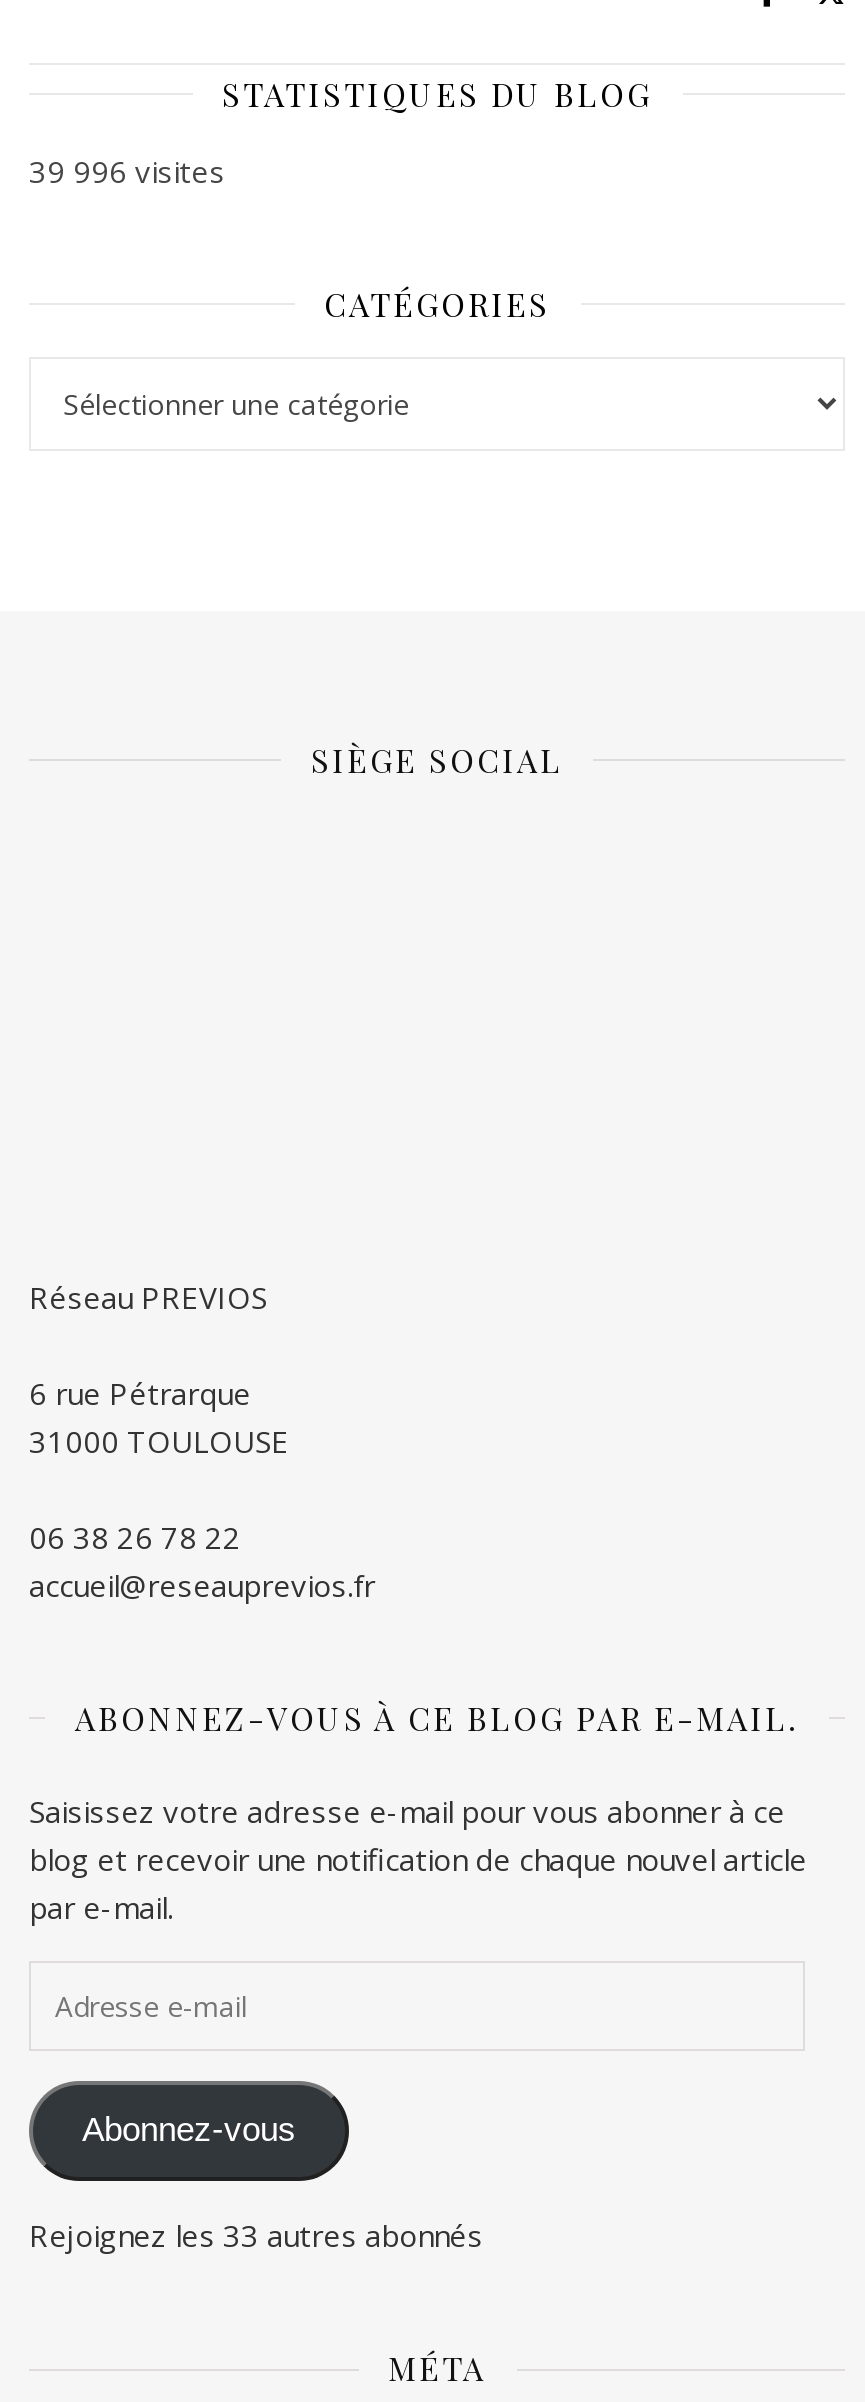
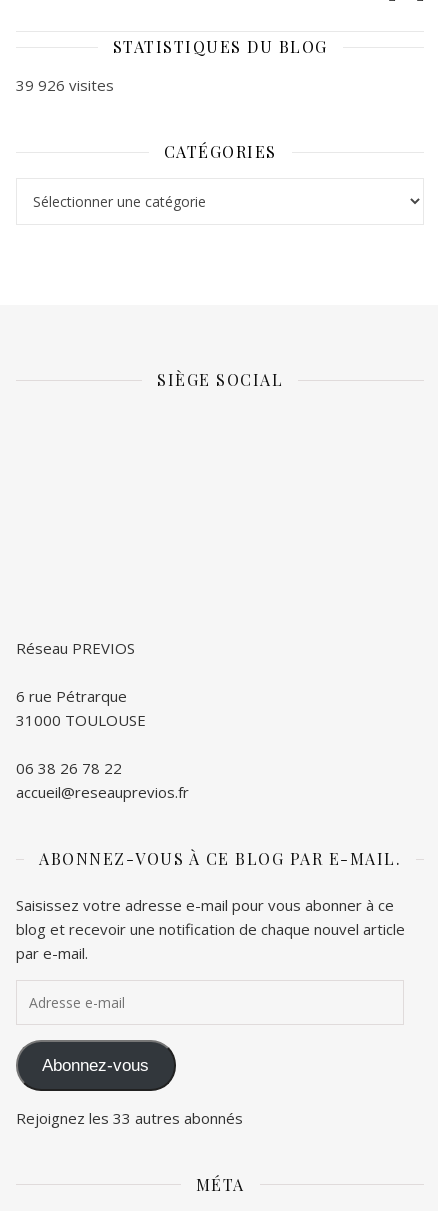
- 39 996 visites
+ 39 926 visites
